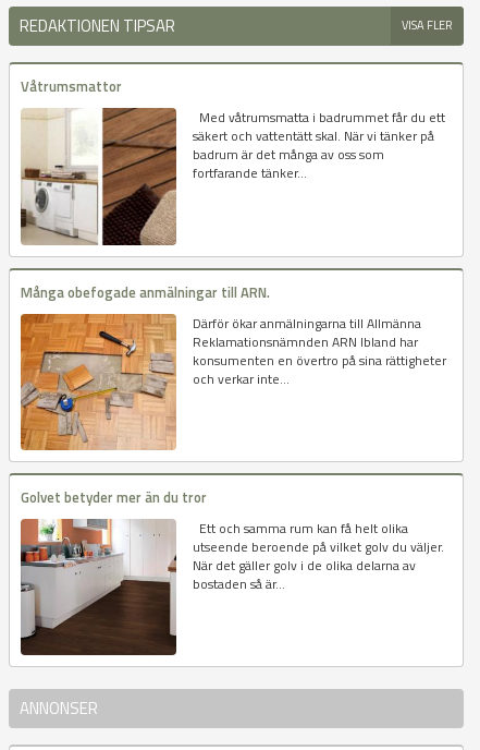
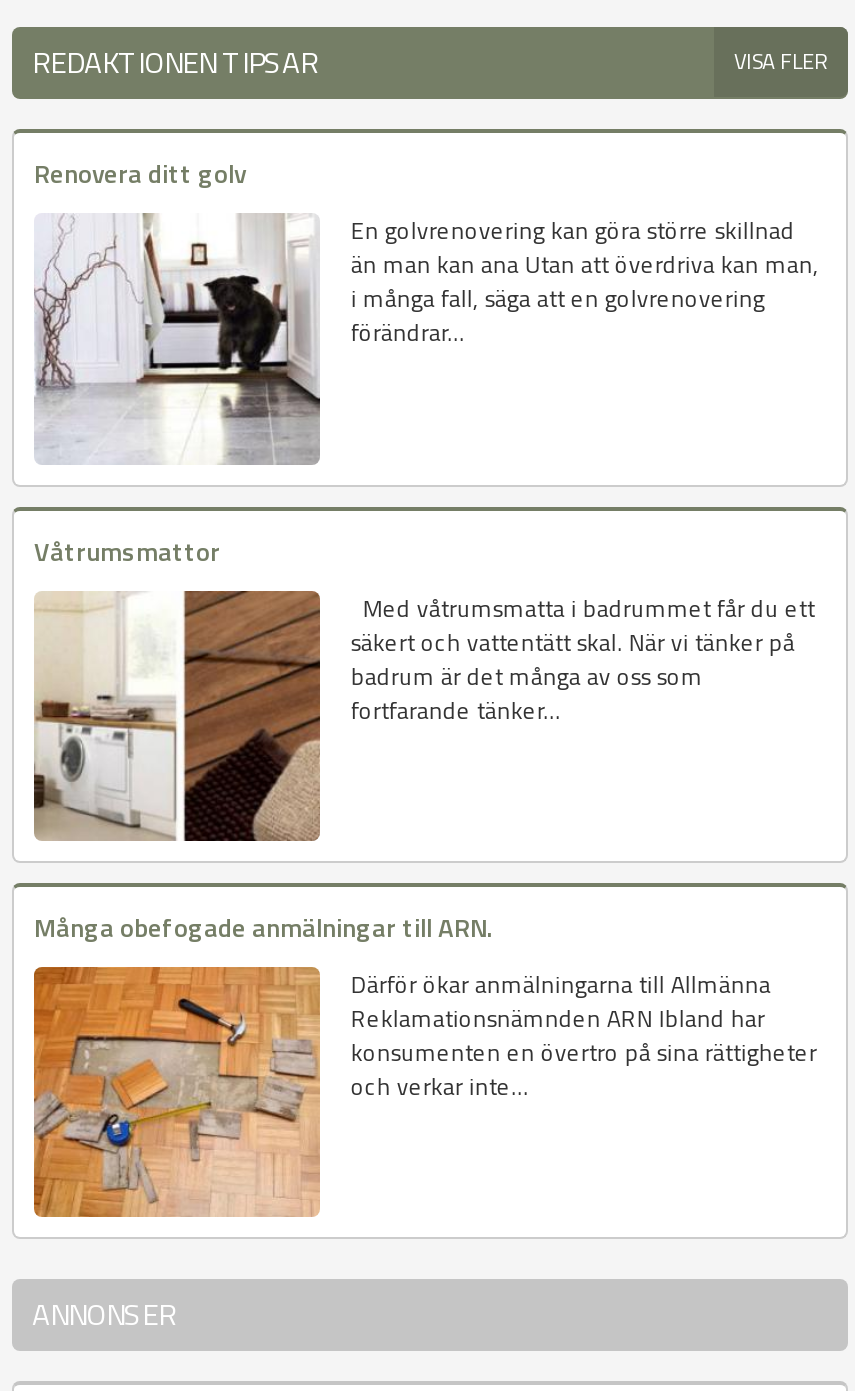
+ [image]
+ Renovera ditt golv
+ En golvrenovering kan göra större skillnad
+ än man kan ana Utan att överdriva kan man,
+ i många fall, säga att en golvrenovering
+ förändrar...

moved down: [image] | Våtrumsmattor | Med våtrumsmatta i badrummet får du ett | ... | konsumenten en övertro på sina rättigheter | och verkar inte...

- [image]
- Golvet betyder mer än du tror
- Ett och samma rum kan få helt olika
- utseende beroende på vilket golv du väljer.
- När det gäller golv i de olika delarna av
- bostaden så är...
